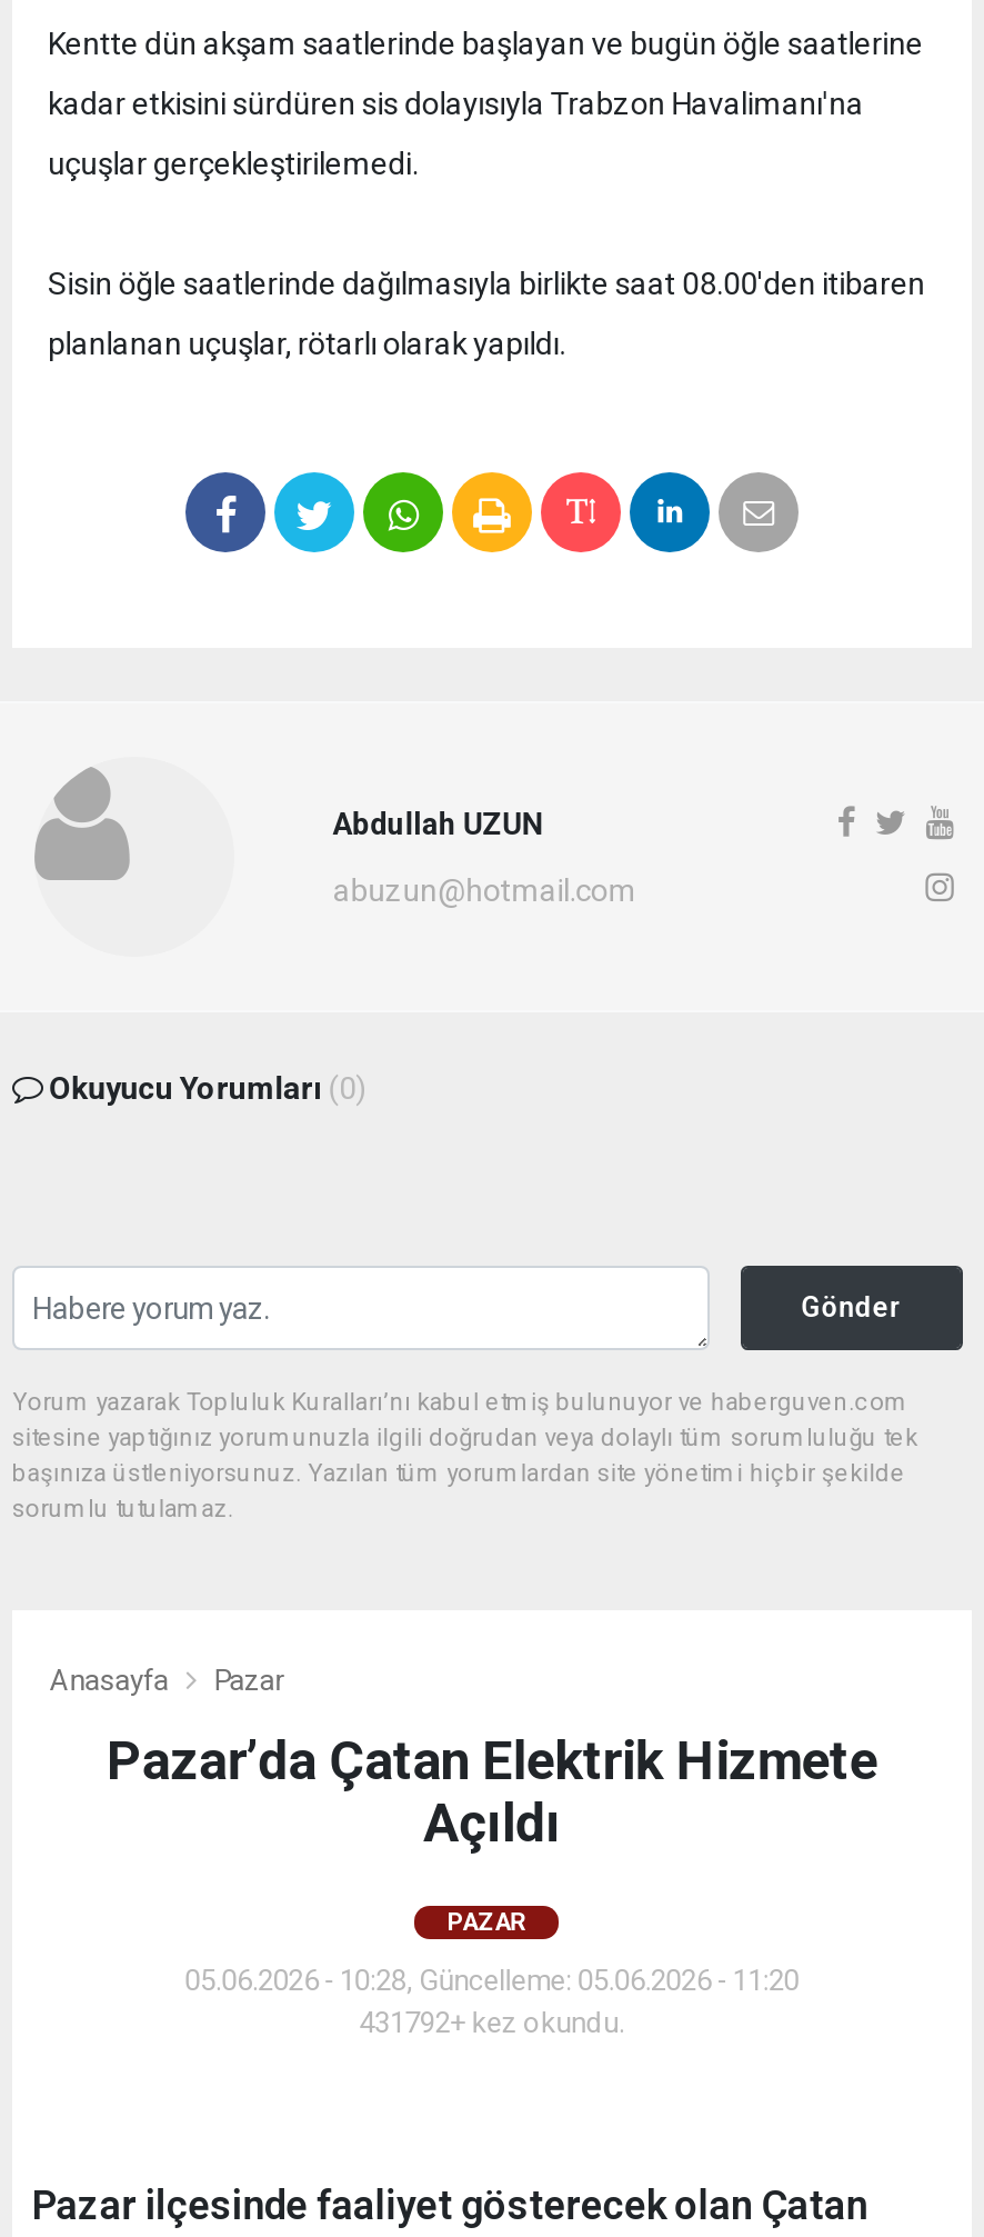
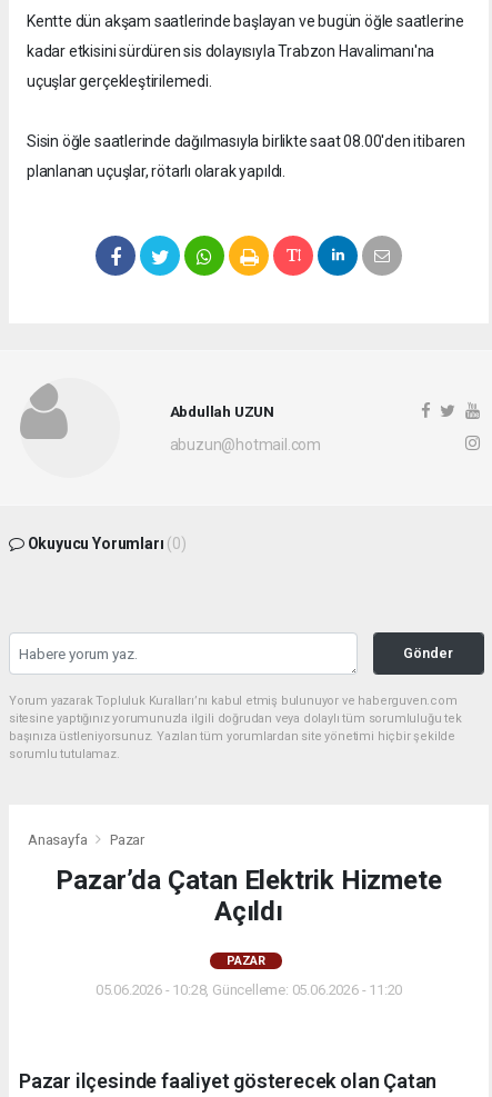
- 431792+ kez okundu.
